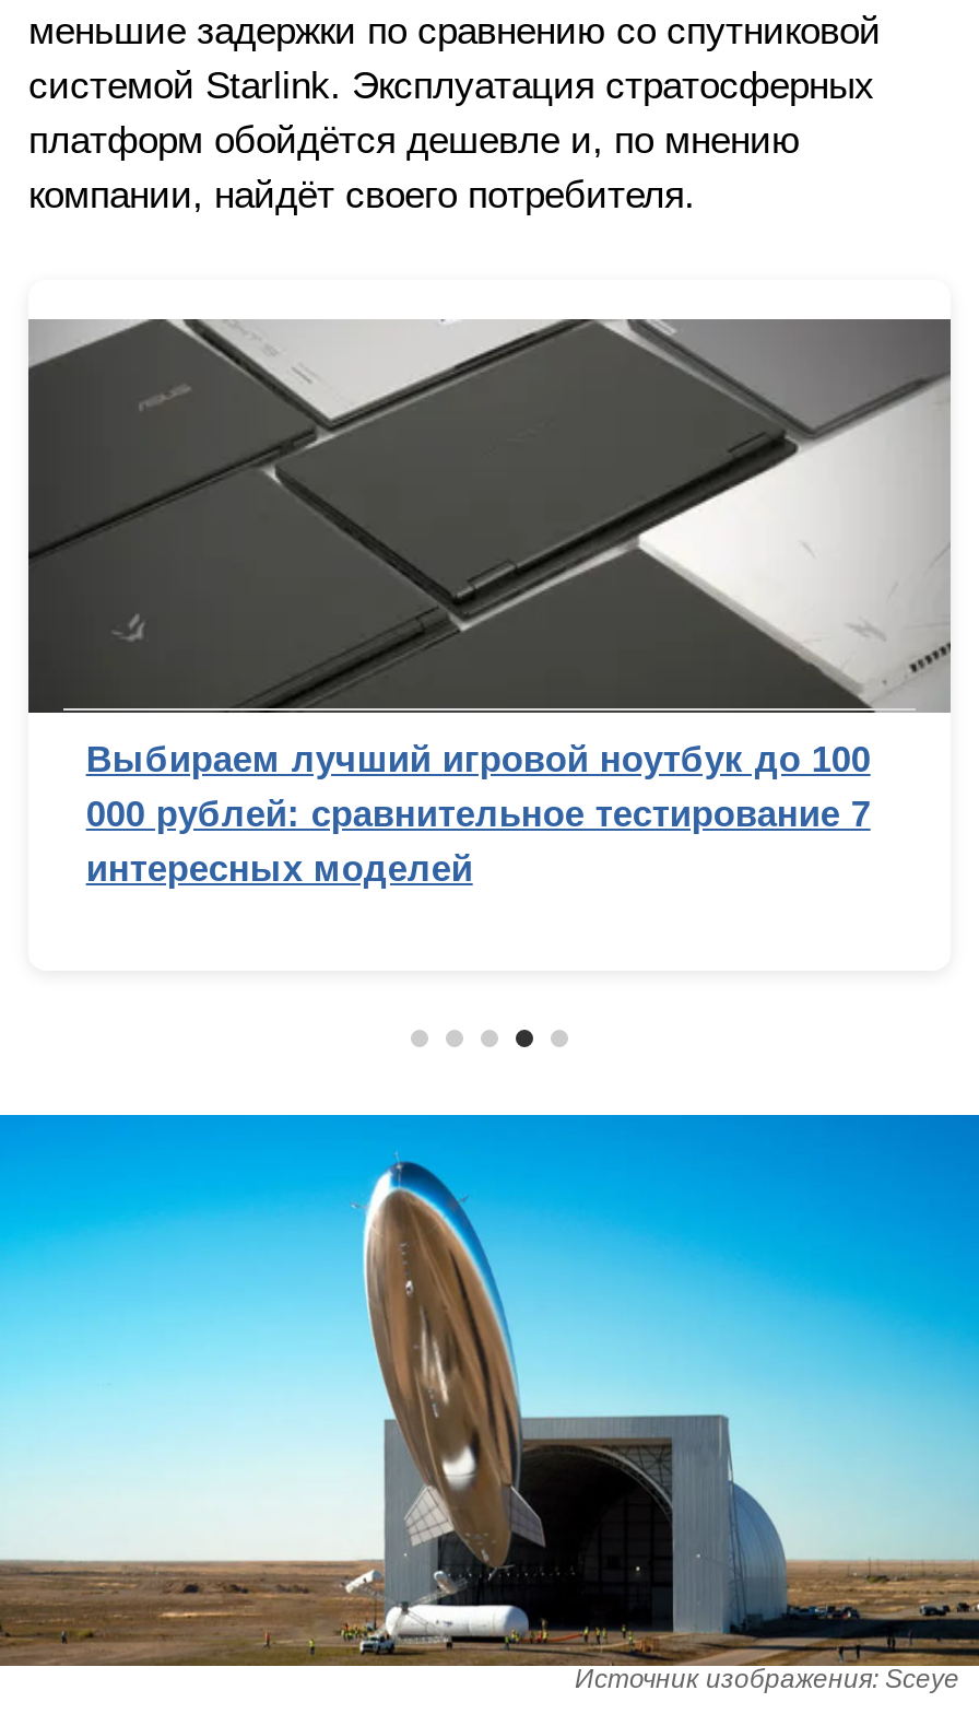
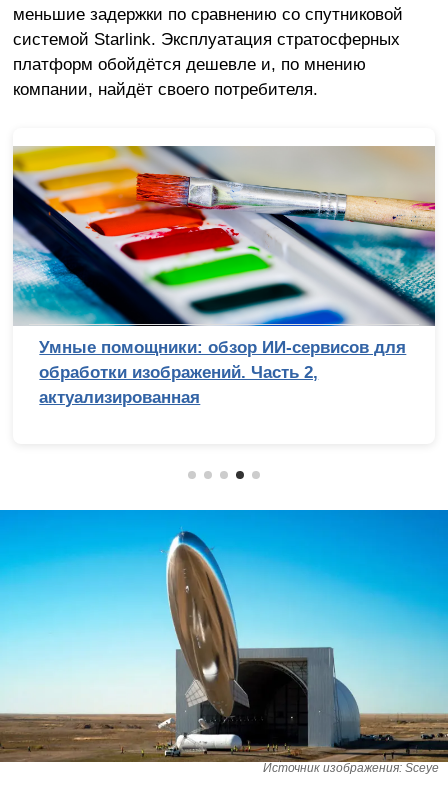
- [image]
- Выбираем лучший игровой ноутбук до 100
- 000 рублей: сравнительное тестирование 7
- интересных моделей
+ [image]
+ Умные помощники: обзор ИИ-сервисов для
+ обработки изображений. Часть 2,
+ актуализированная
